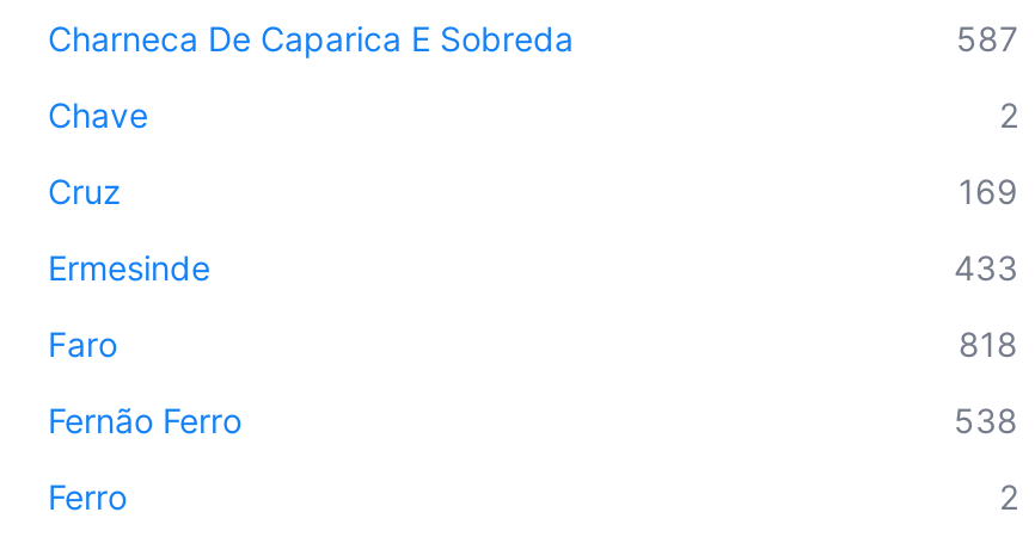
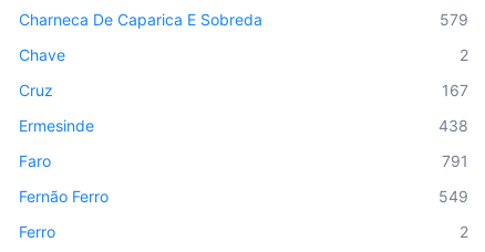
- 587
+ 579

- 169
+ 167

- 433
+ 438

- 818
+ 791

- 538
+ 549
